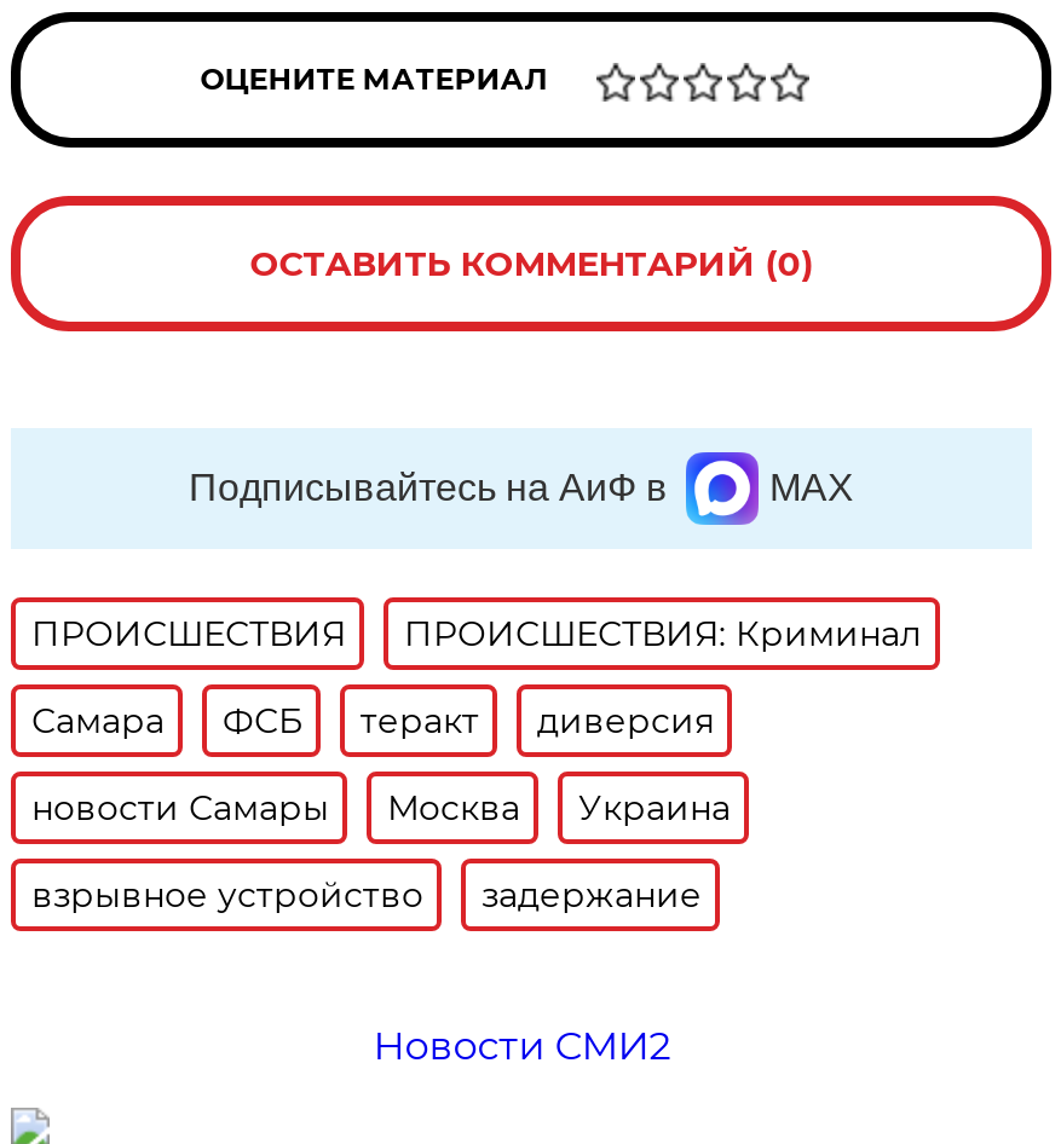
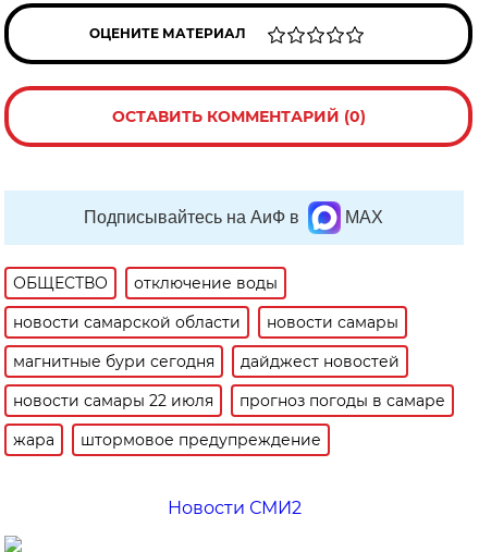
- ПРОИСШЕСТВИЯ
- ПРОИСШЕСТВИЯ: Криминал
- Самара
- ФСБ
- теракт
- диверсия
- новости Самары
- Москва
- Украина
- взрывное устройство
- задержание
+ ОБЩЕСТВО
+ отключение воды
+ новости самарской области
+ новости самары
+ магнитные бури сегодня
+ дайджест новостей
+ новости самары 22 июля
+ прогноз погоды в самаре
+ жара
+ штормовое предупреждение
